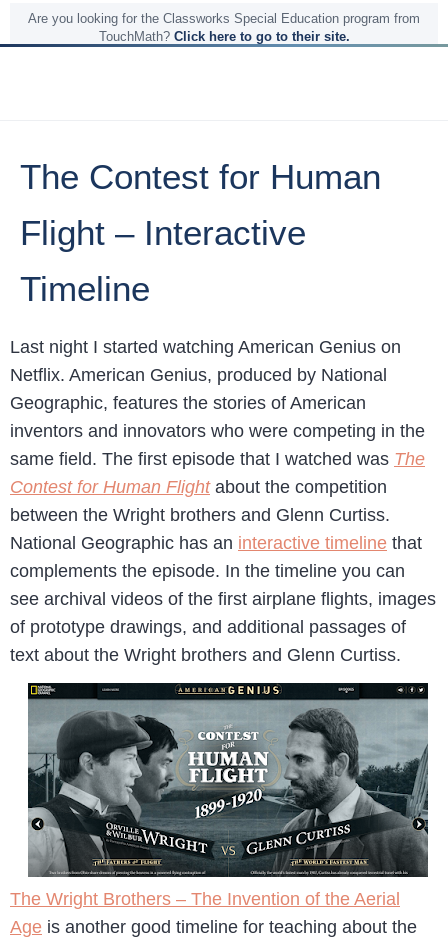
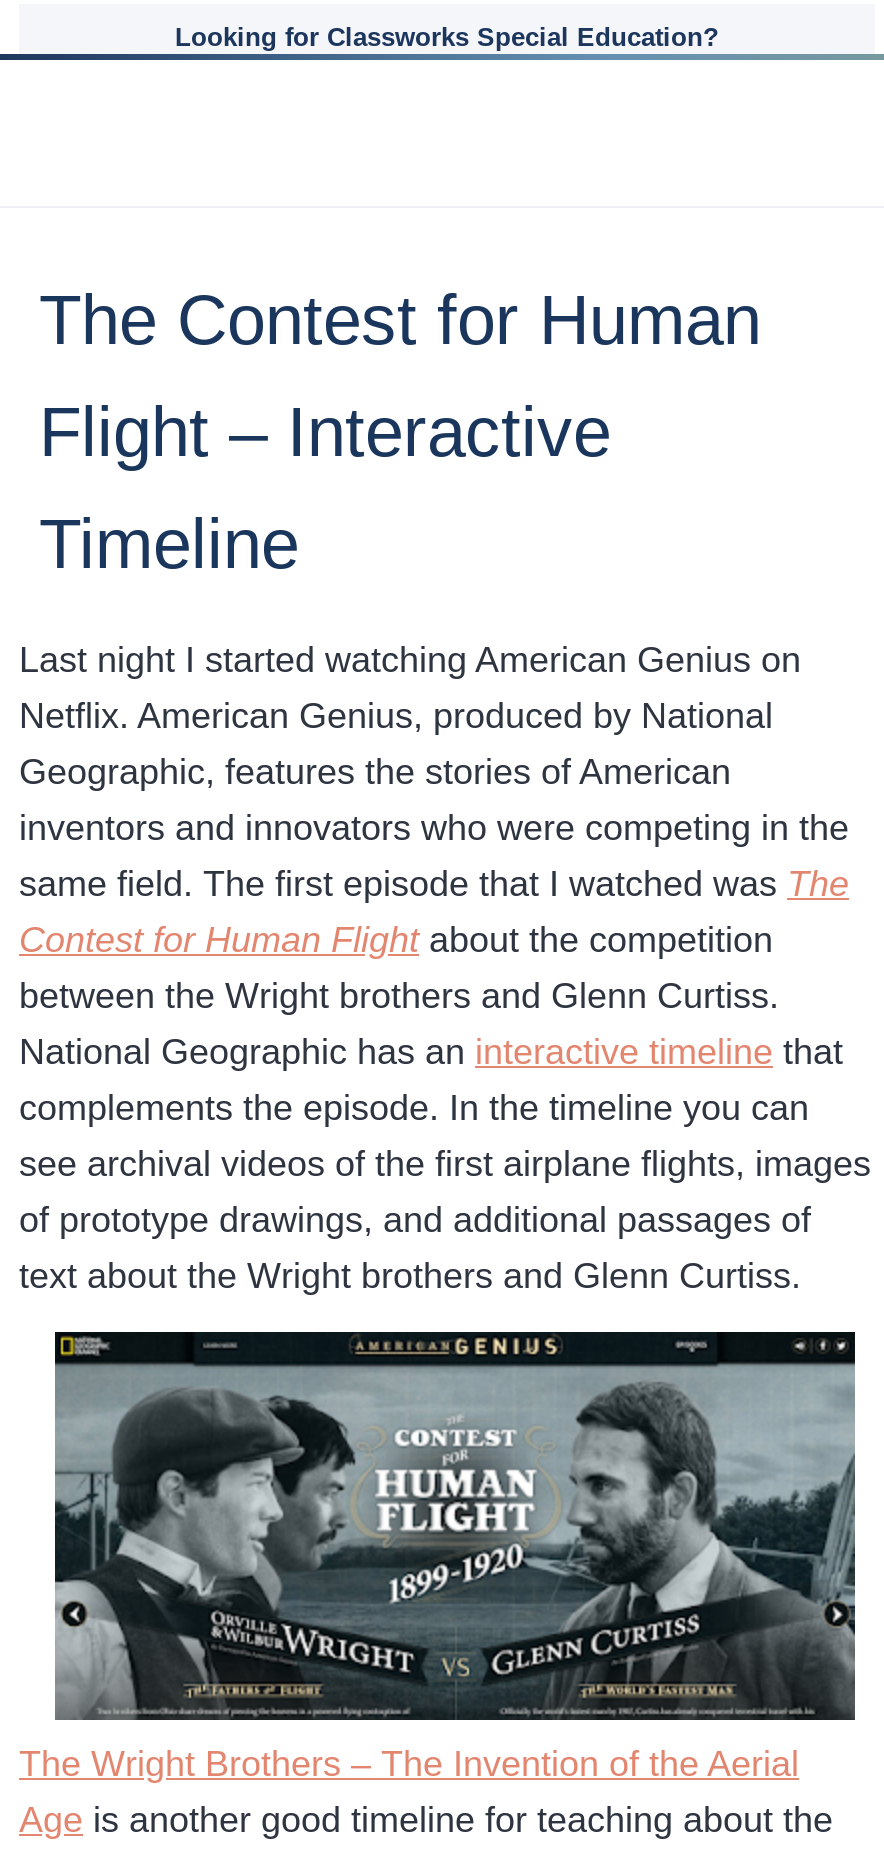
- Are you looking for the Classworks Special Education program from
- TouchMath? Click here to go to their site.
+ Looking for Classworks Special Education?
